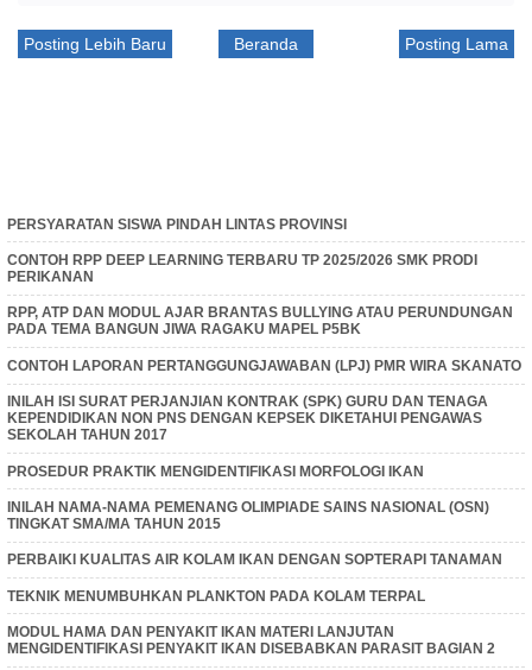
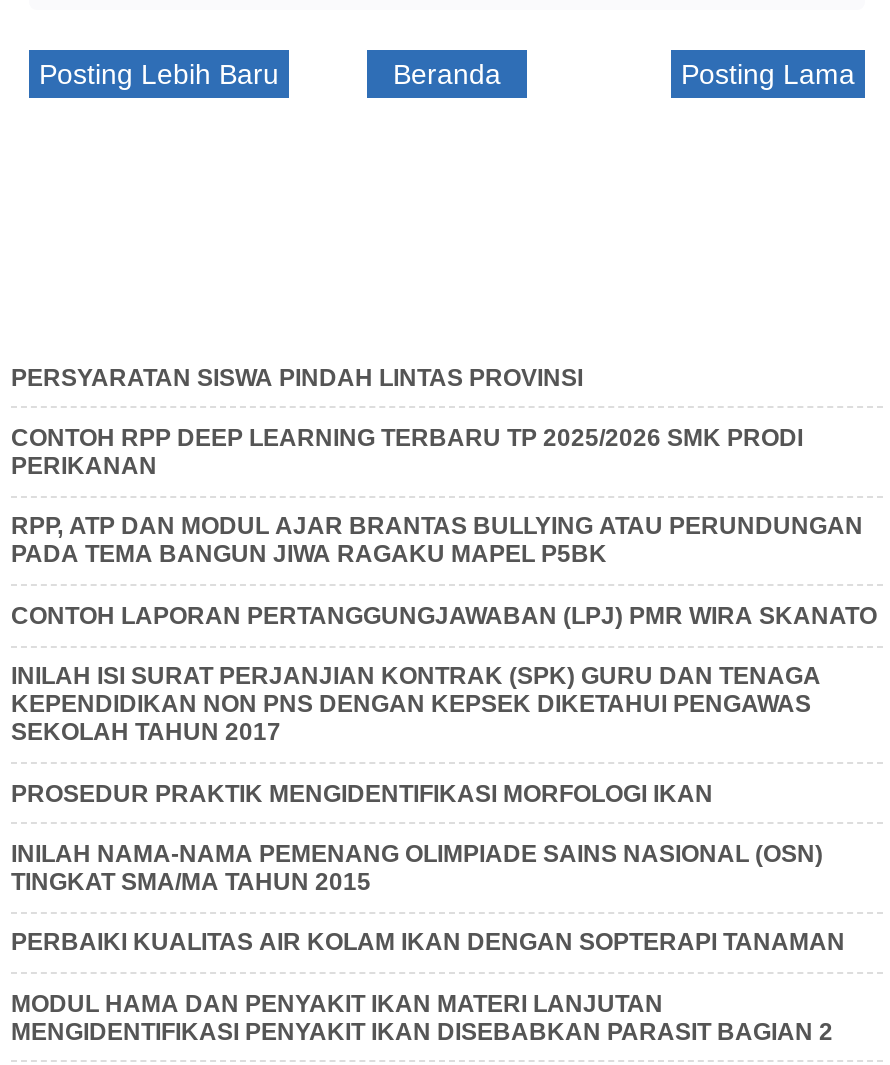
- TEKNIK MENUMBUHKAN PLANKTON PADA KOLAM TERPAL
